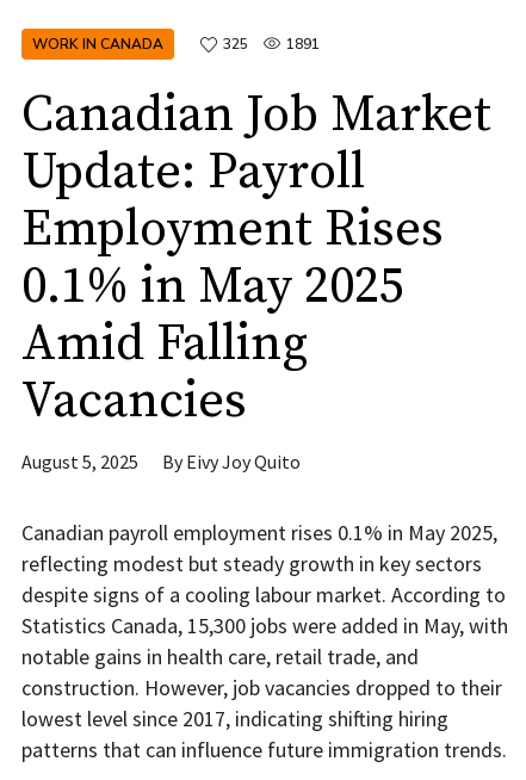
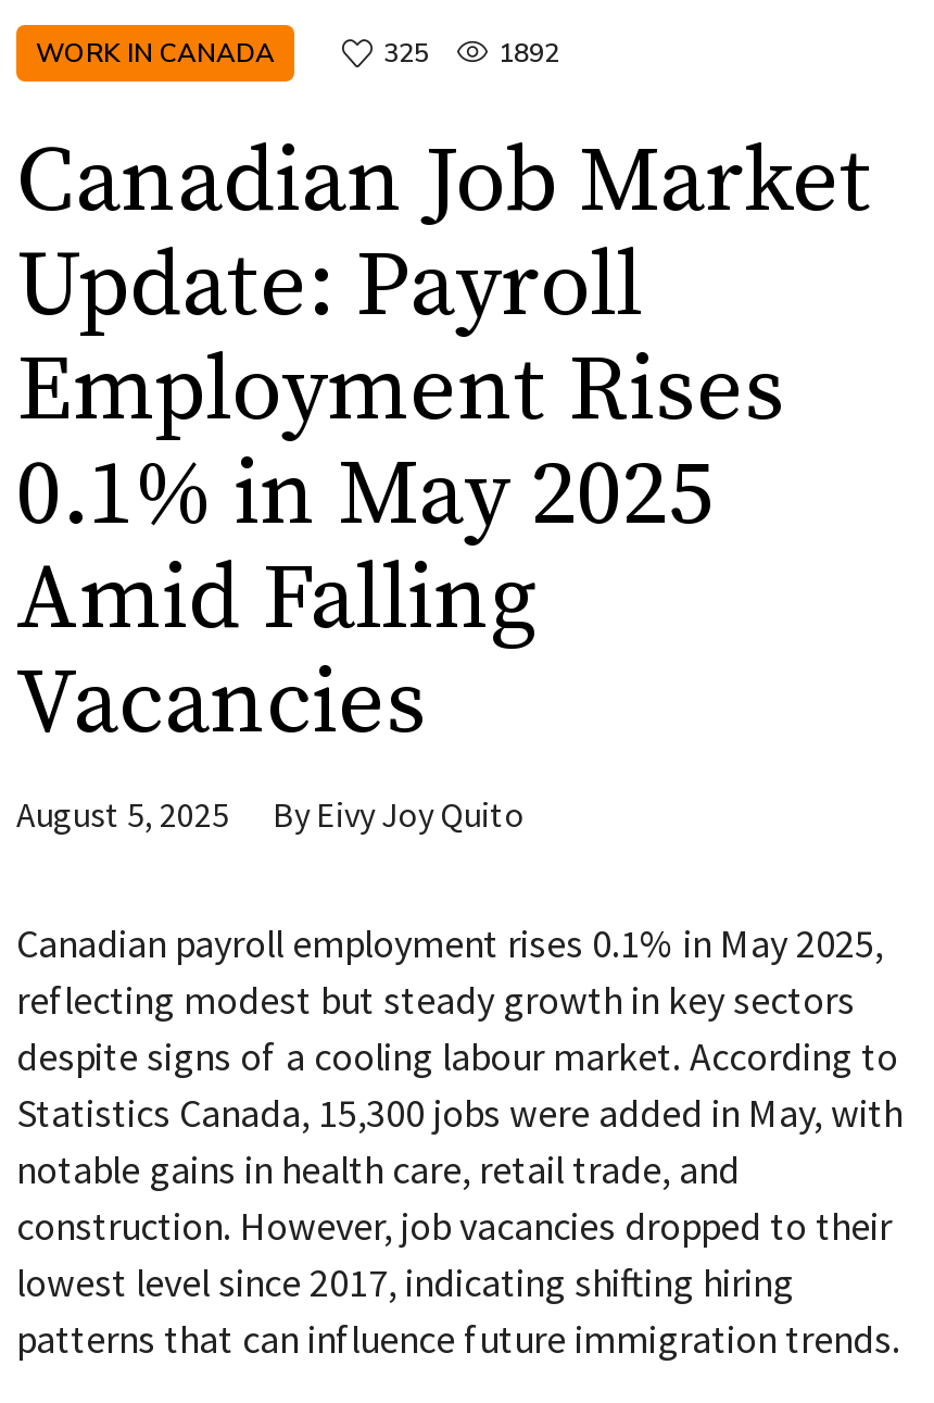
- 325 1891
+ 325 1892
